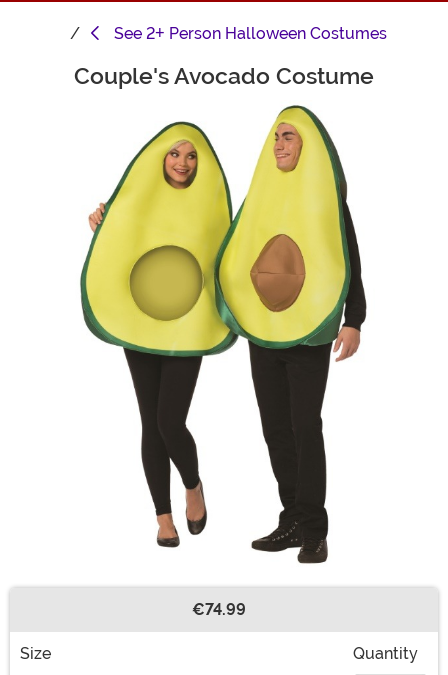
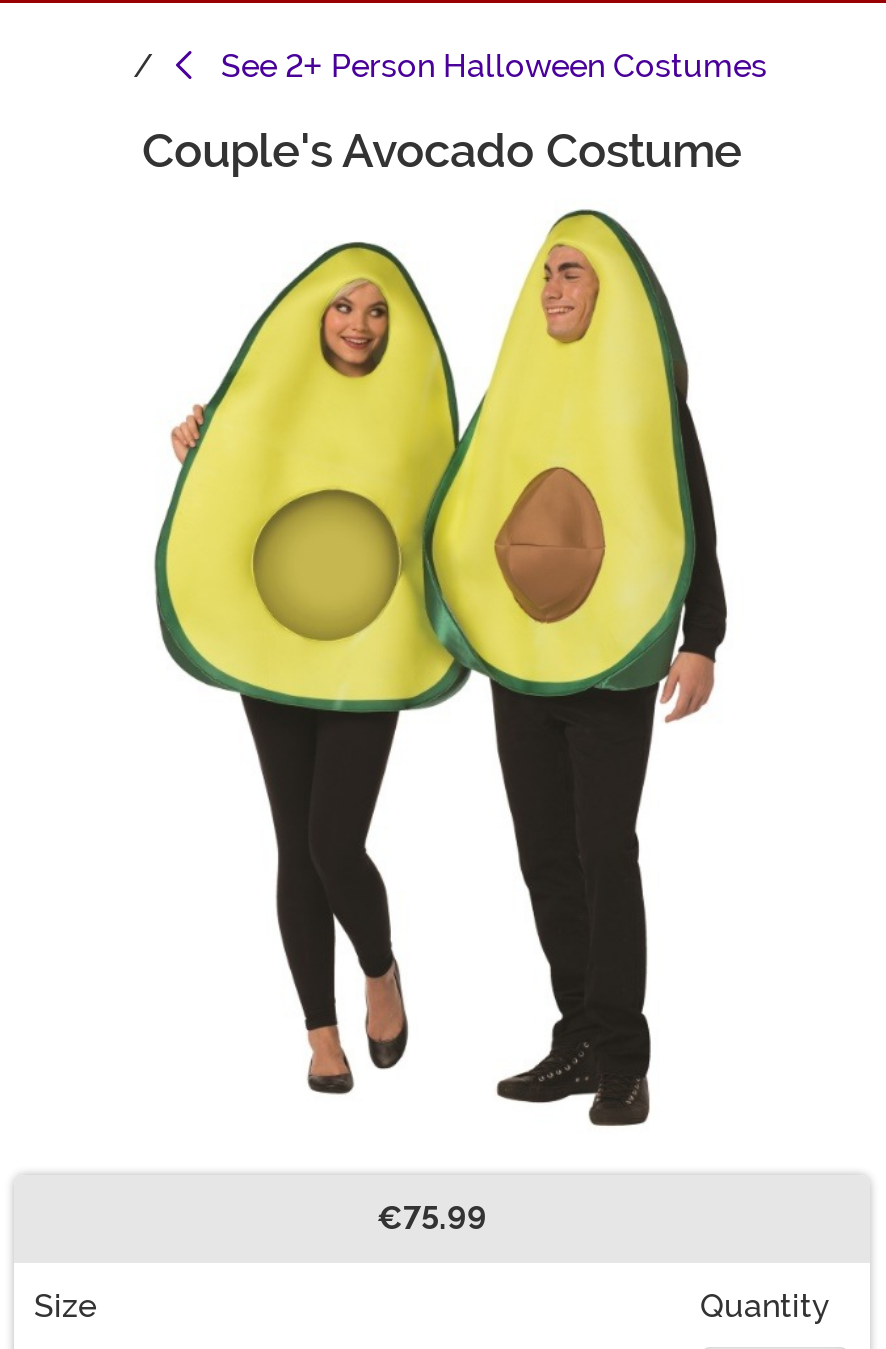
- €74.99
+ €75.99
